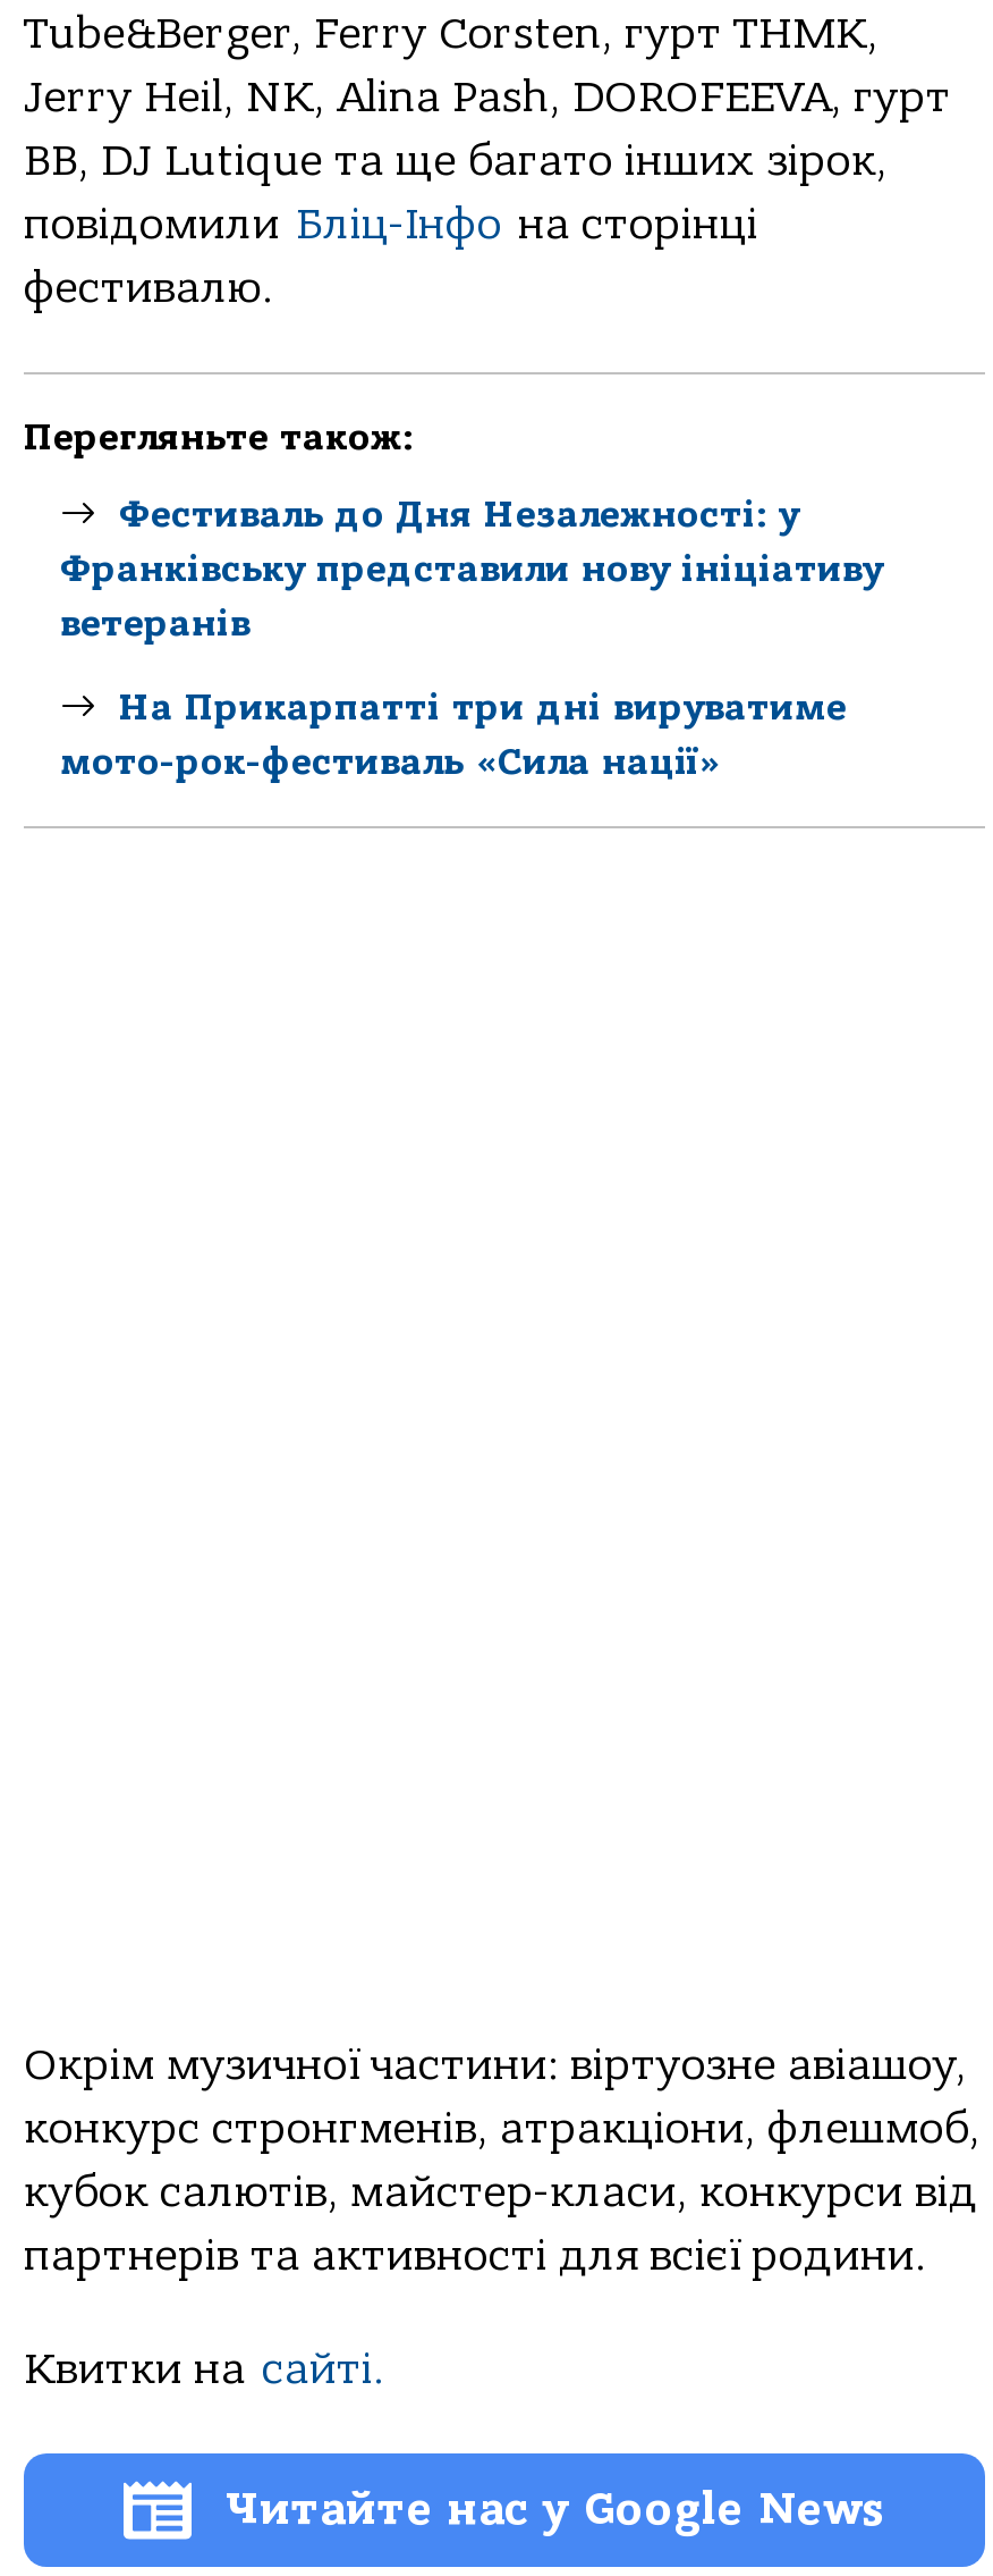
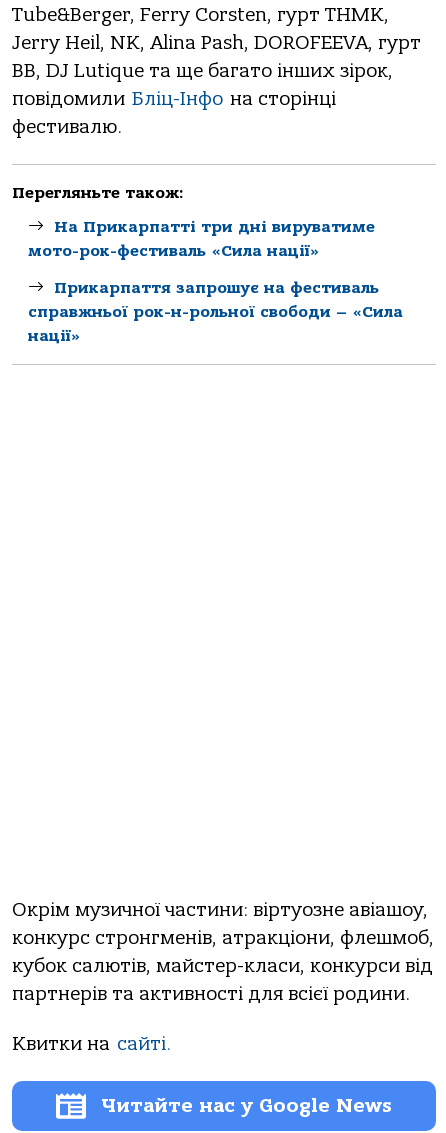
- Фестиваль до Дня Незалежності: у
- Франківську представили нову ініціативу
- ветеранів

moved up: На Прикарпатті три дні вируватиме | мото-рок-фестиваль «Сила нації»

+ Прикарпаття запрошує на фестиваль
+ справжньої рок-н-рольної свободи – «Сила
+ нації»
